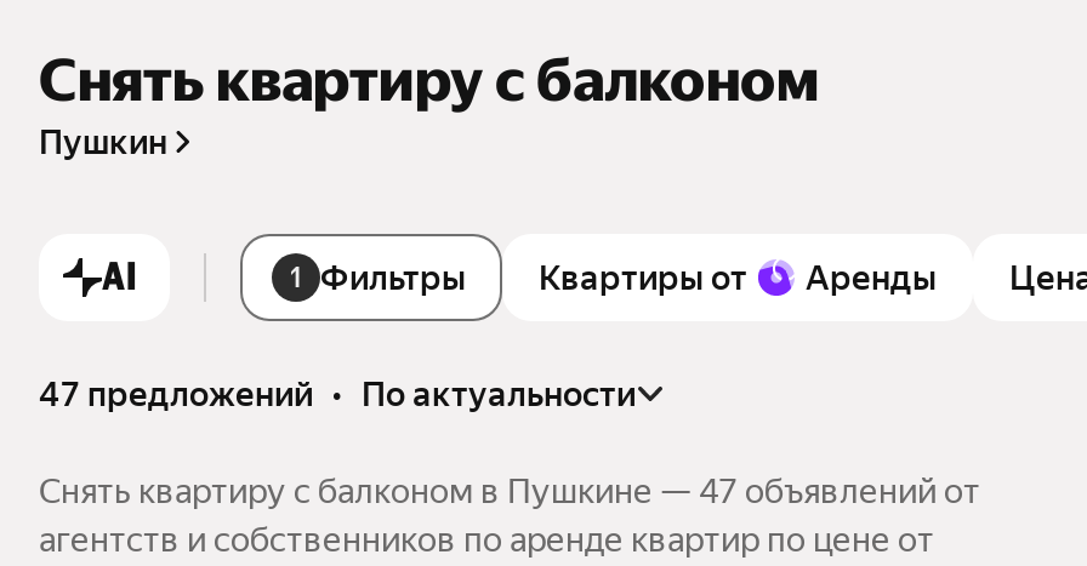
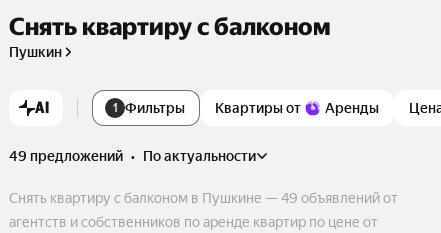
- 47 предложений • по актуальности
+ 49 предложений • по актуальности

- Снять квартиру с балконом в Пушкине — 47 объявлений от
+ Снять квартиру с балконом в Пушкине — 49 объявлений от
